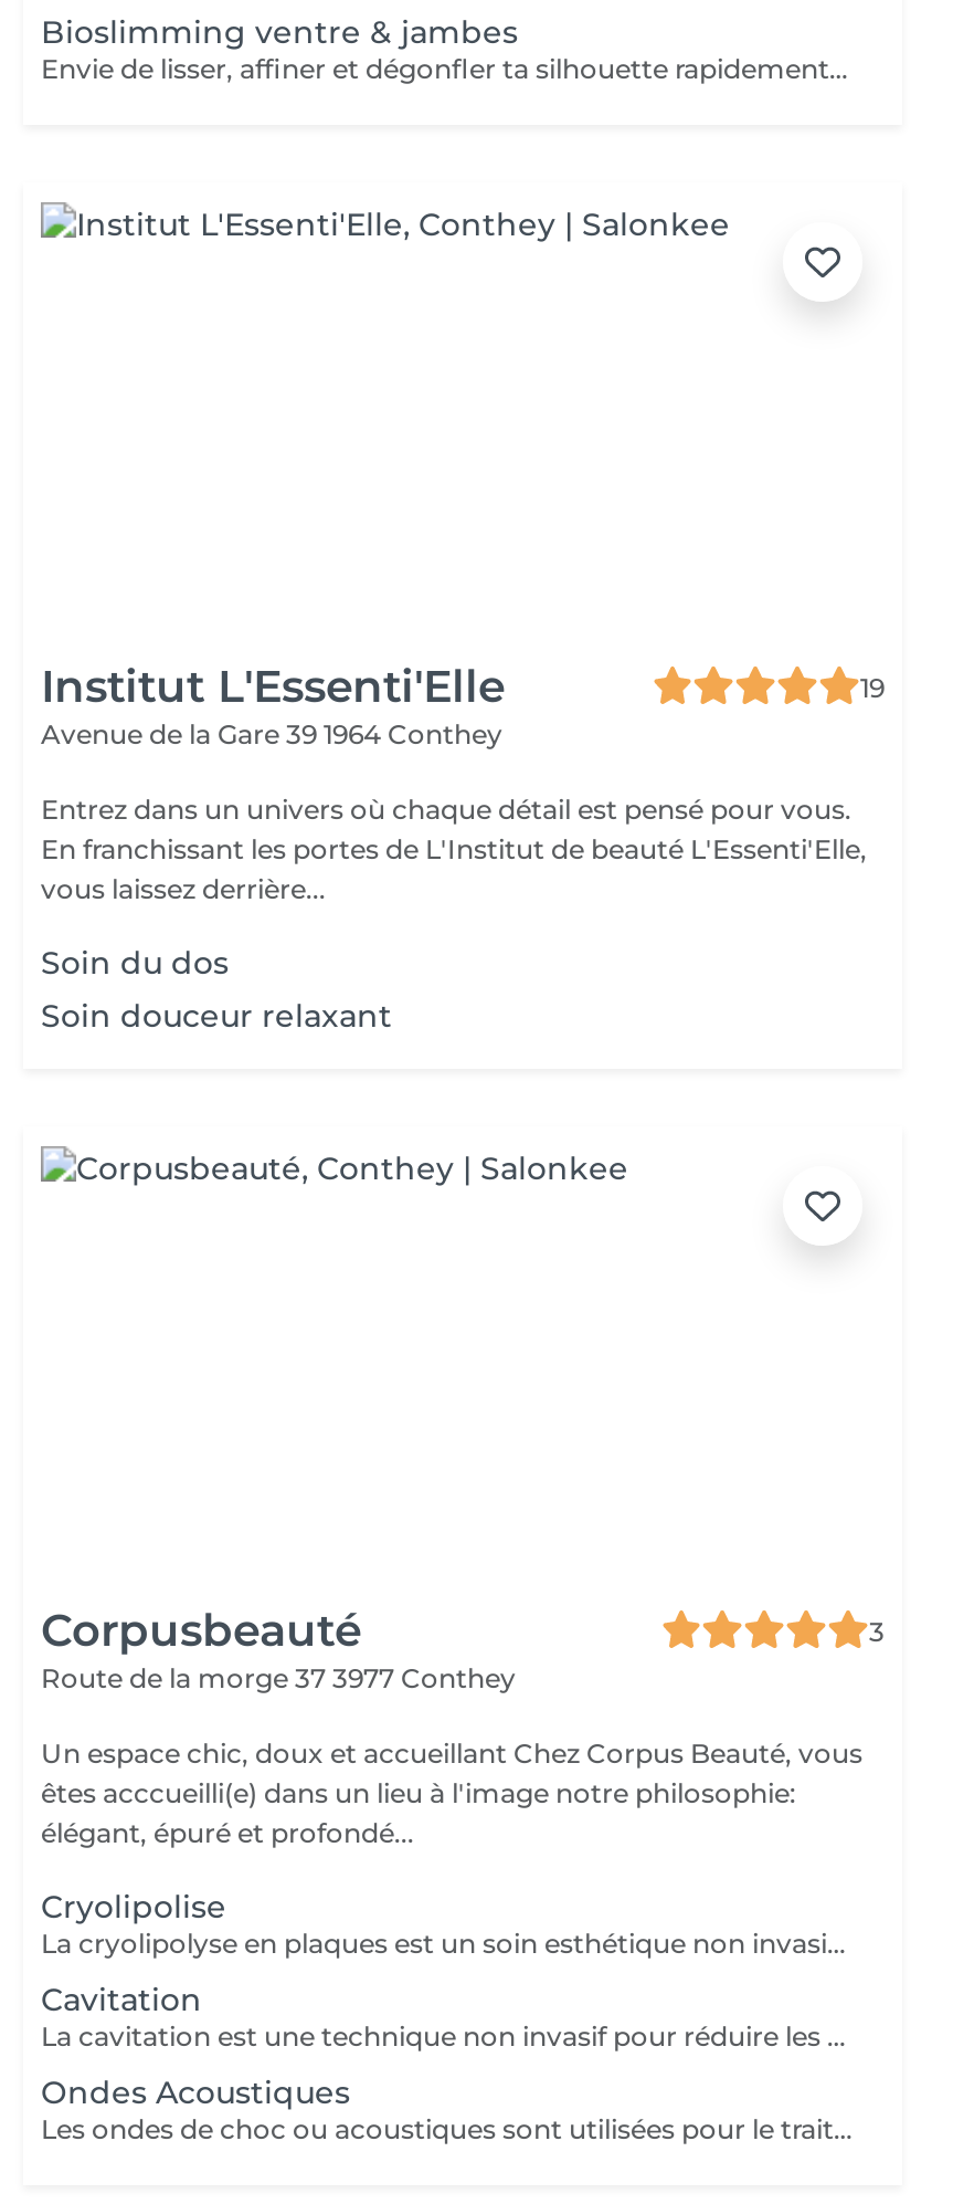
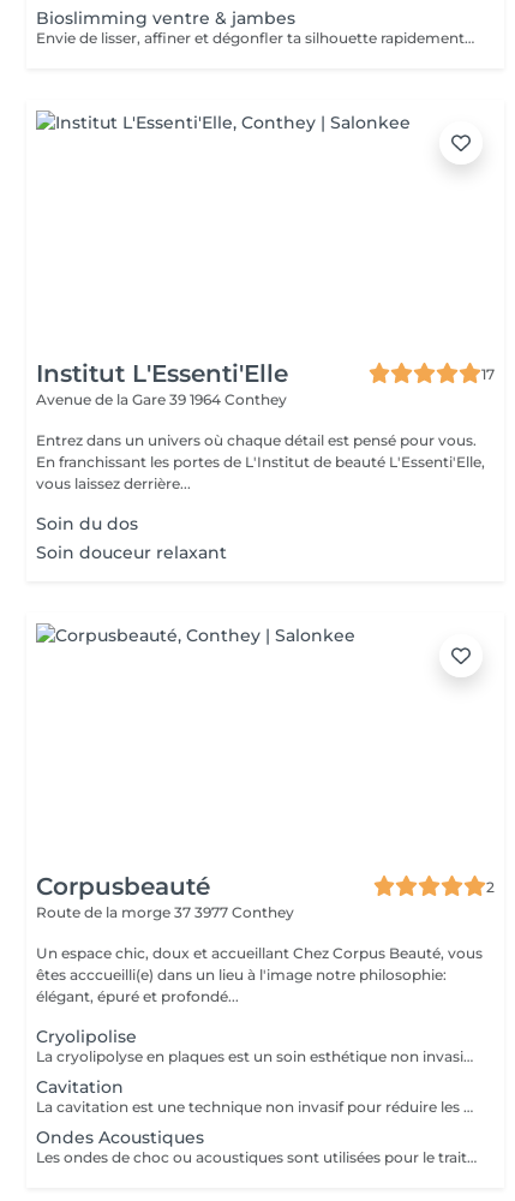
- 19
+ 17

- 3
+ 2
